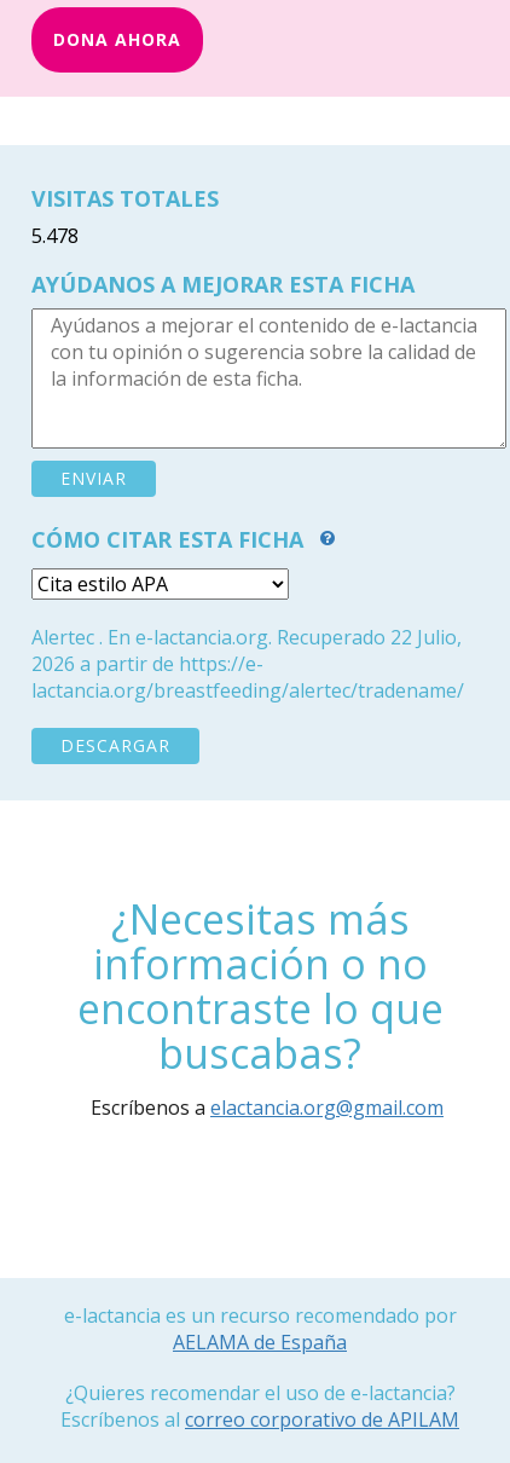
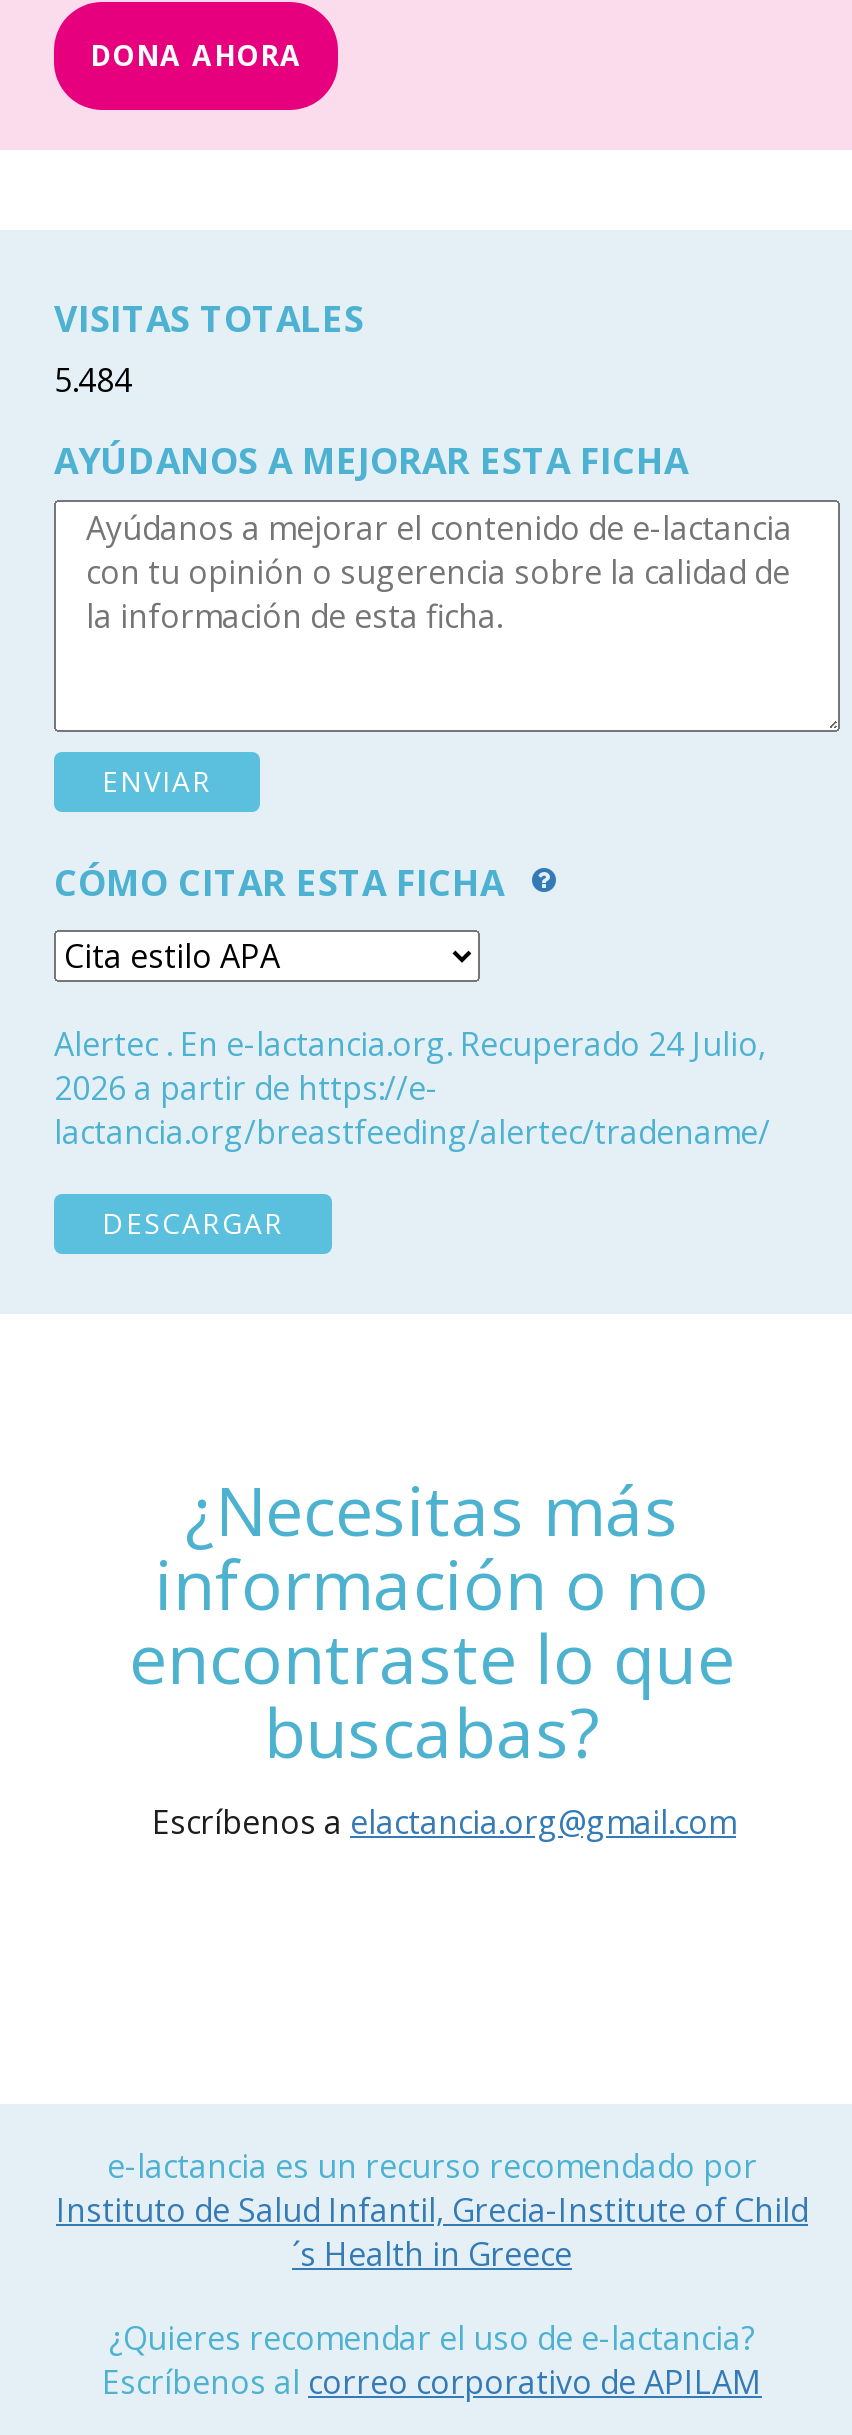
- 5.478
+ 5.484

- Alertec . En e-lactancia.org. Recuperado 22 Julio,
+ Alertec . En e-lactancia.org. Recuperado 24 Julio,

- AELAMA de España
+ Instituto de Salud Infantil, Grecia-Institute of Child
+ ´s Health in Greece
